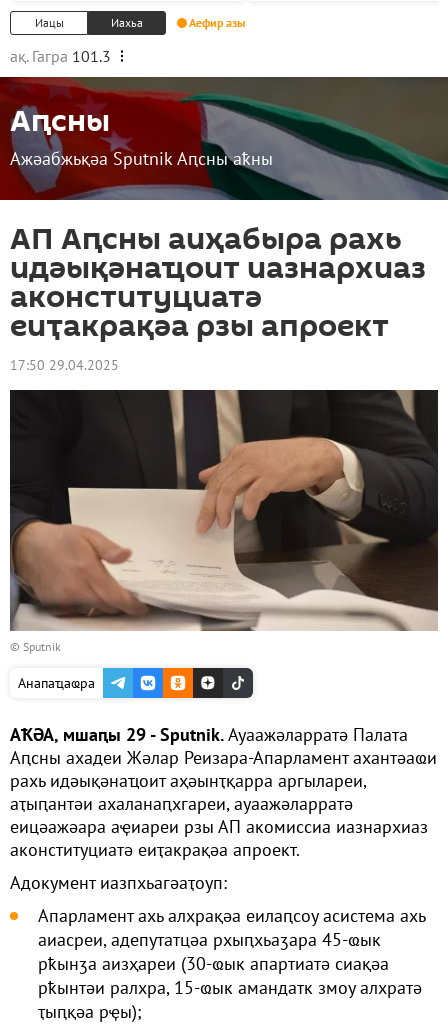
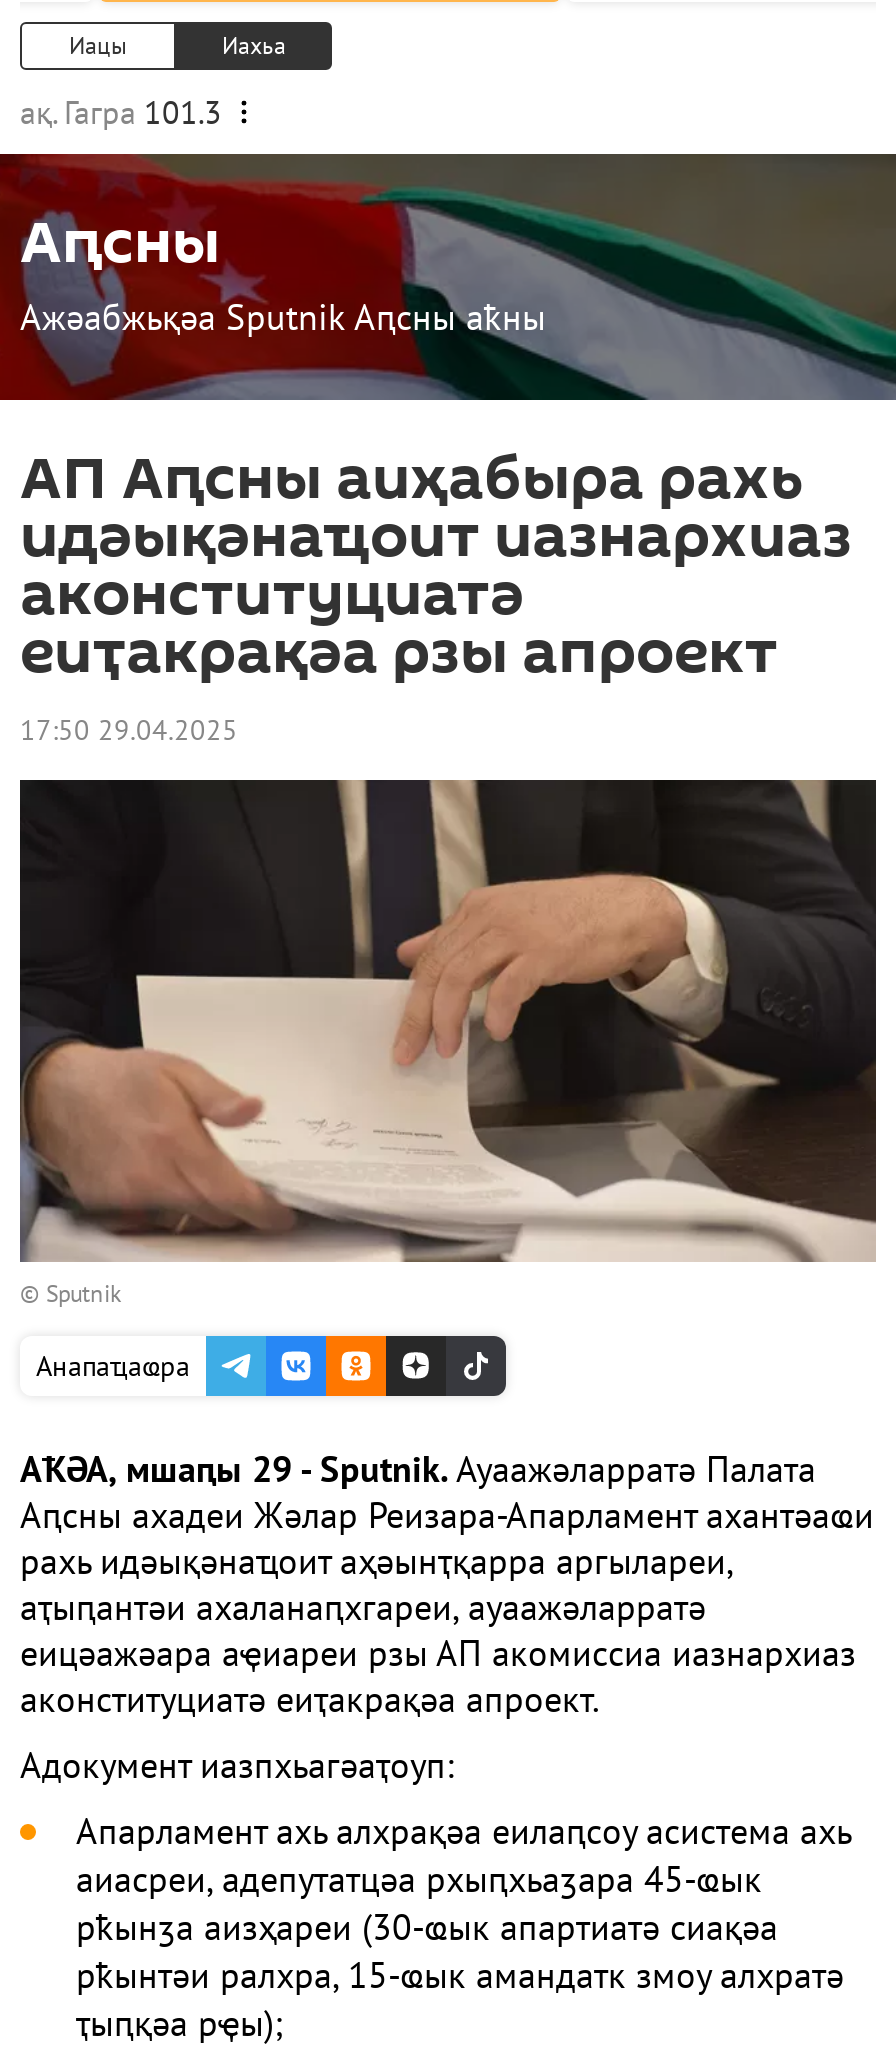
- Аефир азы
